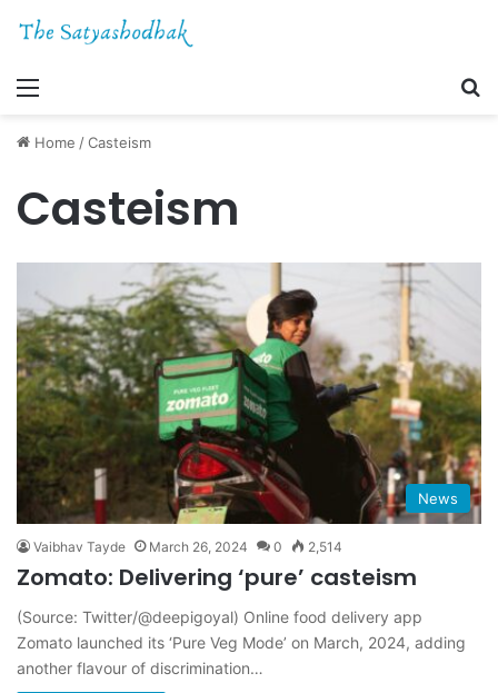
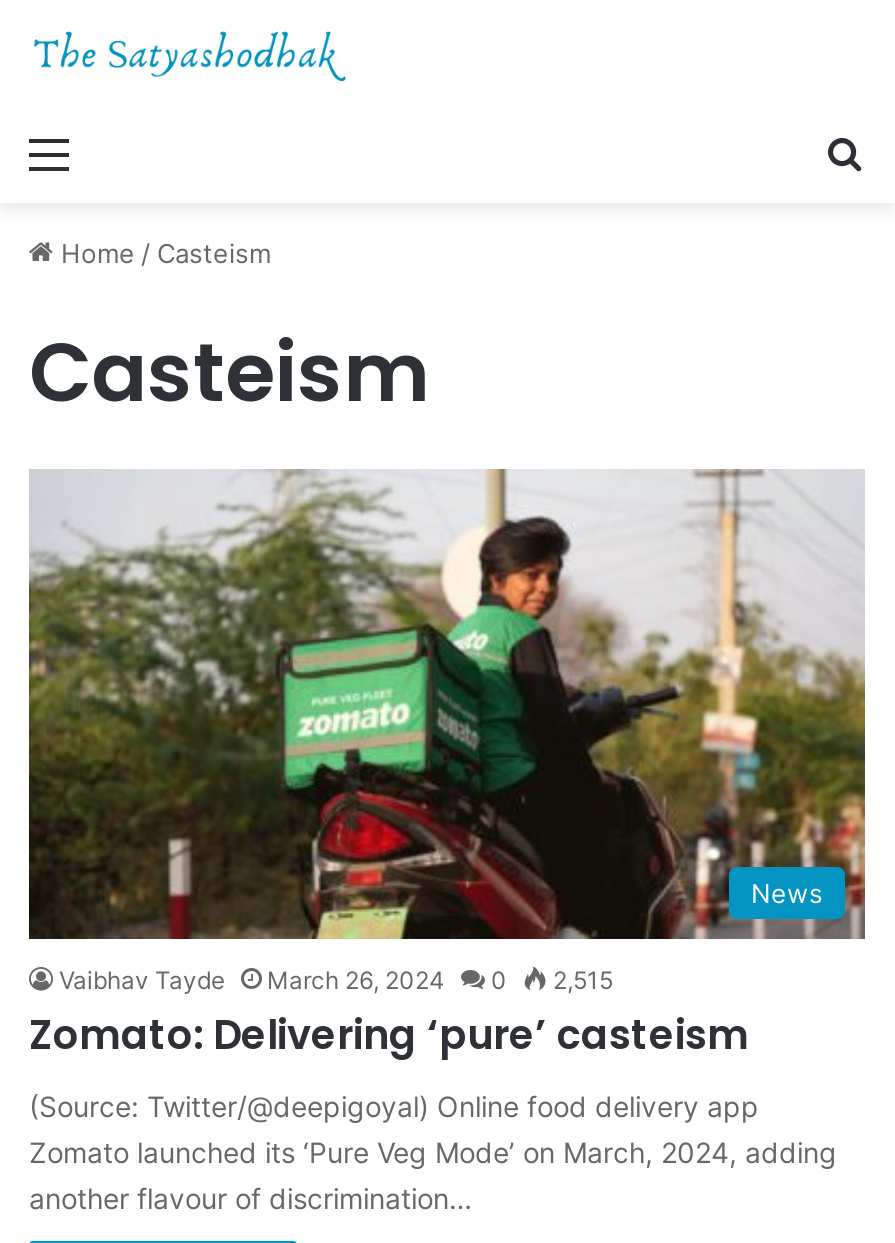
- Vaibhav Tayde March 26, 2024 0 2,514
+ Vaibhav Tayde March 26, 2024 0 2,515
